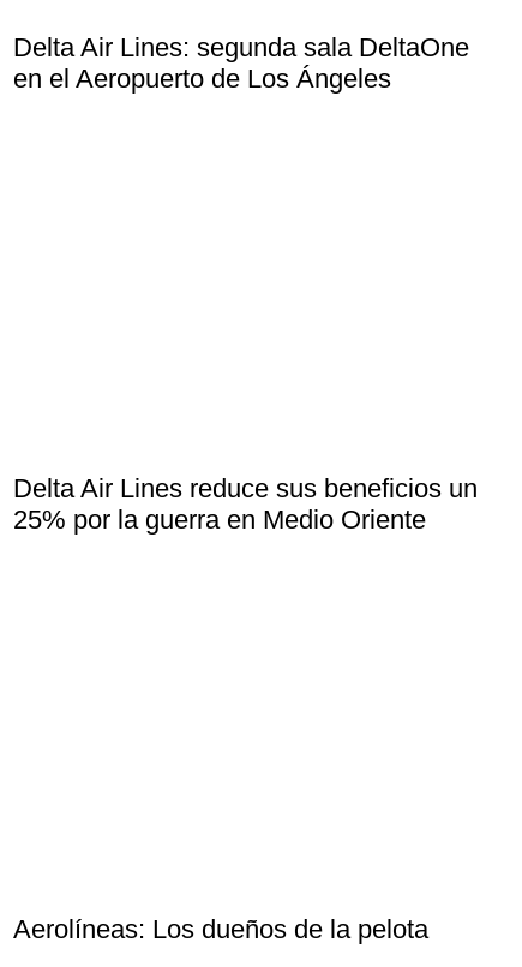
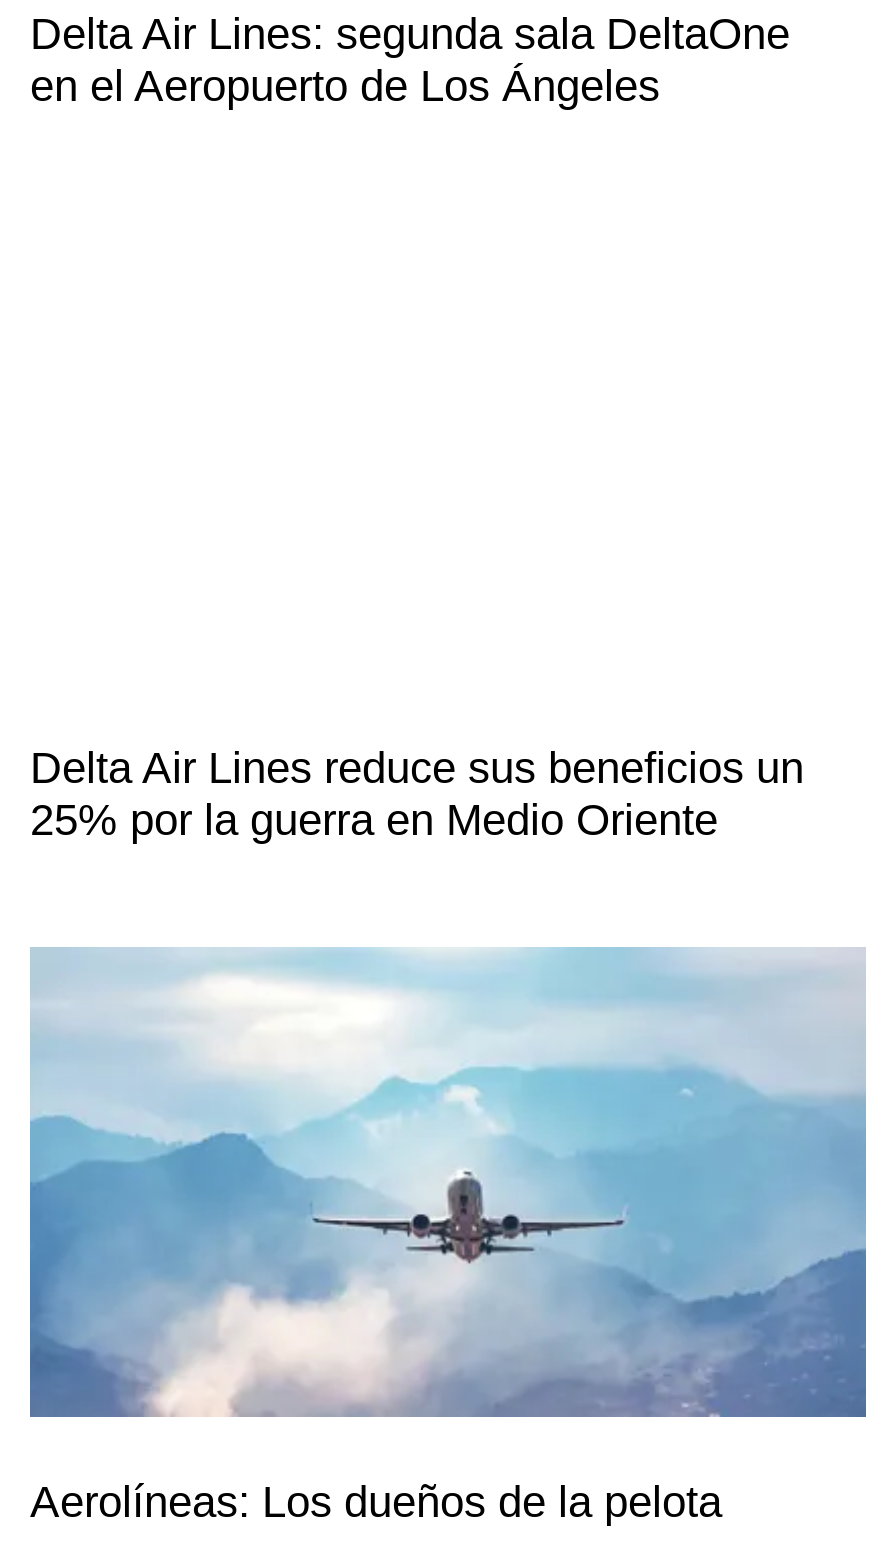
+ [image]
